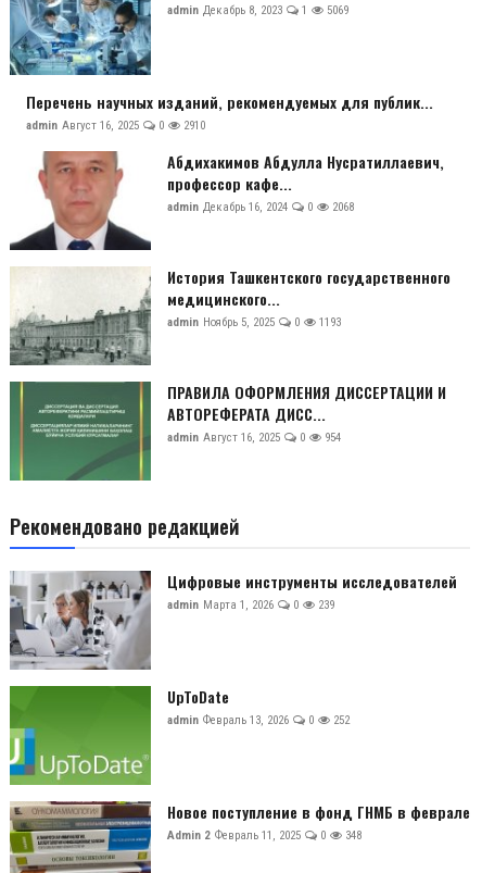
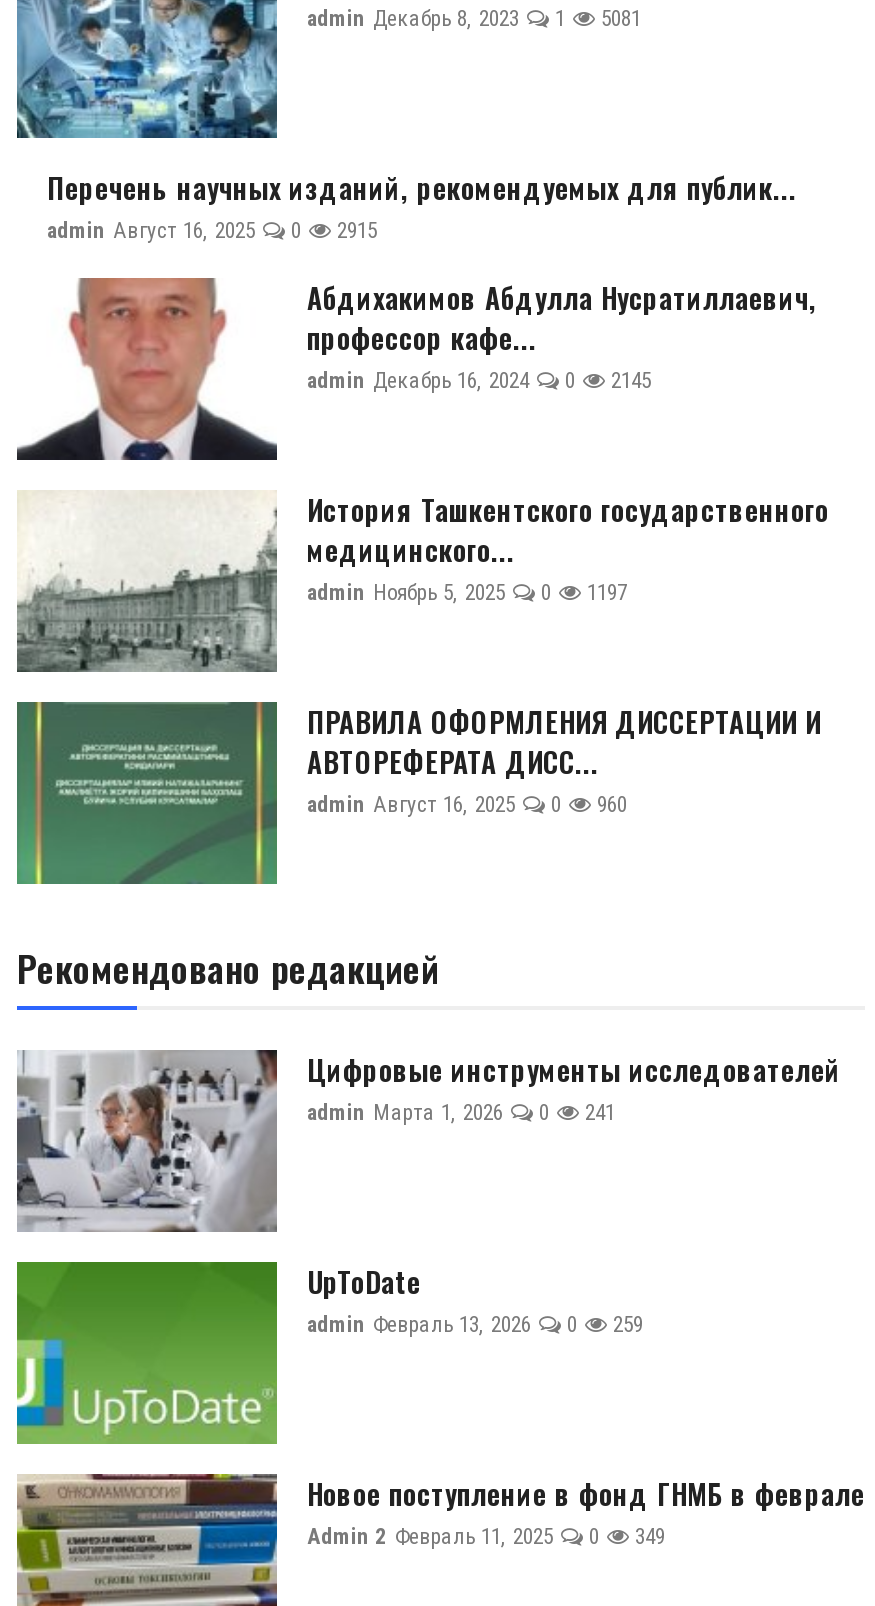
- admin Декабрь 8, 2023 1 5069
+ admin Декабрь 8, 2023 1 5081

- admin Август 16, 2025 0 2910
+ admin Август 16, 2025 0 2915

- admin Декабрь 16, 2024 0 2068
+ admin Декабрь 16, 2024 0 2145

- admin Ноябрь 5, 2025 0 1193
+ admin Ноябрь 5, 2025 0 1197

- admin Август 16, 2025 0 954
+ admin Август 16, 2025 0 960

- admin Марта 1, 2026 0 239
+ admin Марта 1, 2026 0 241

- admin Февраль 13, 2026 0 252
+ admin Февраль 13, 2026 0 259

- Admin 2 Февраль 11, 2025 0 348
+ Admin 2 Февраль 11, 2025 0 349
